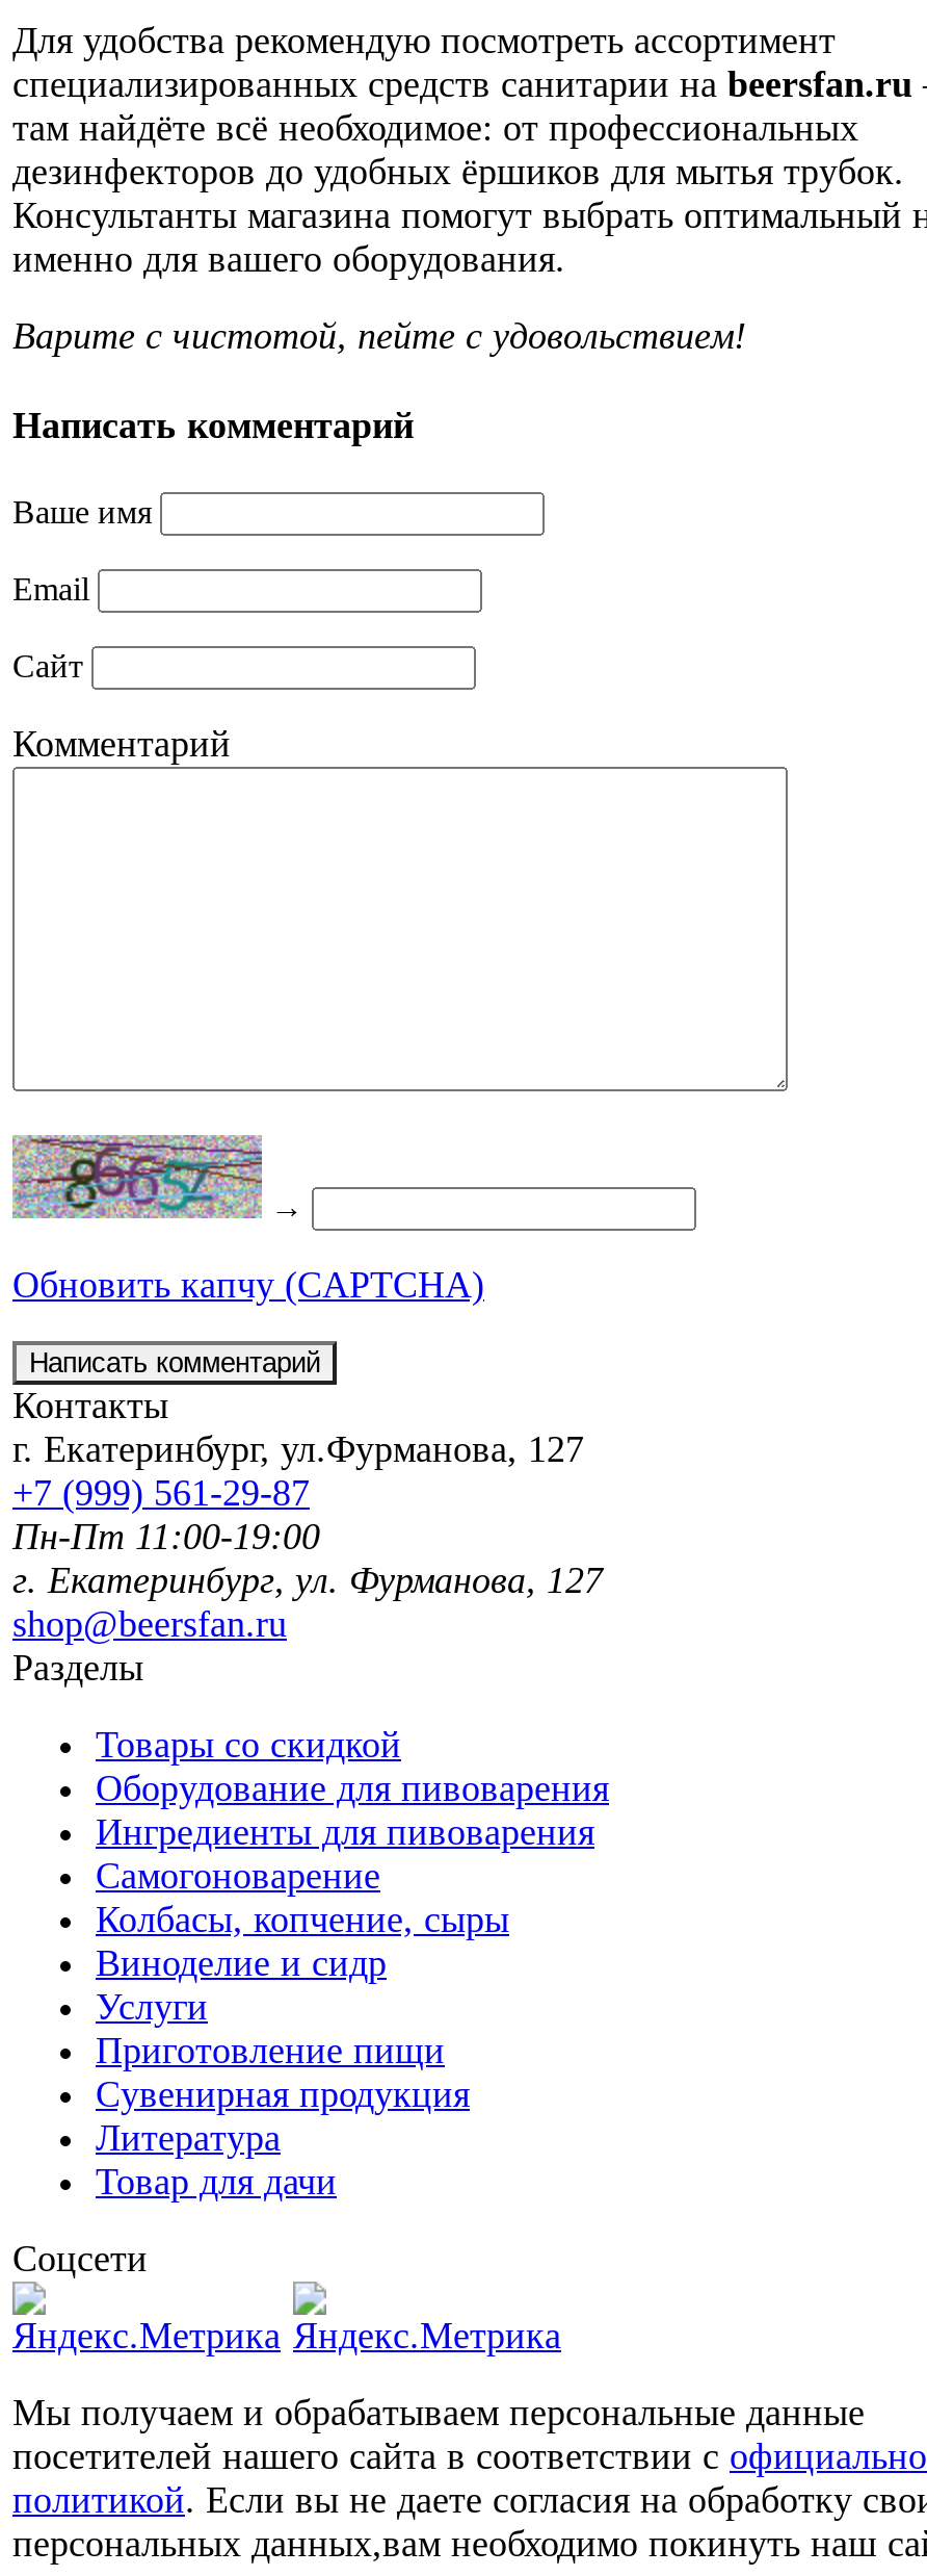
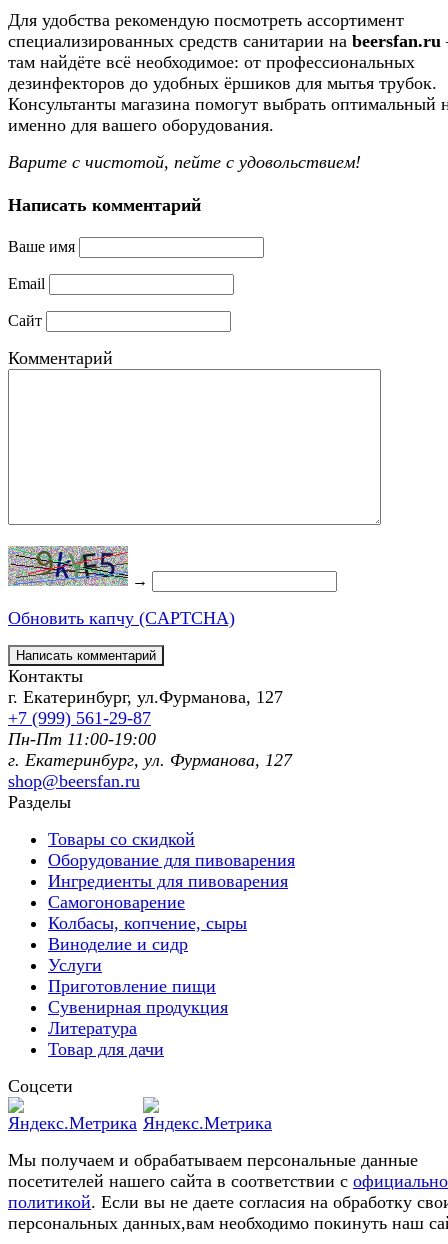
- [image]
+ [image]
